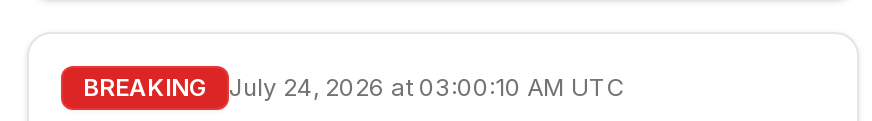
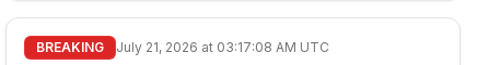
- BREAKING July 24, 2026 at 03:00:10 AM UTC
+ BREAKING July 21, 2026 at 03:17:08 AM UTC
